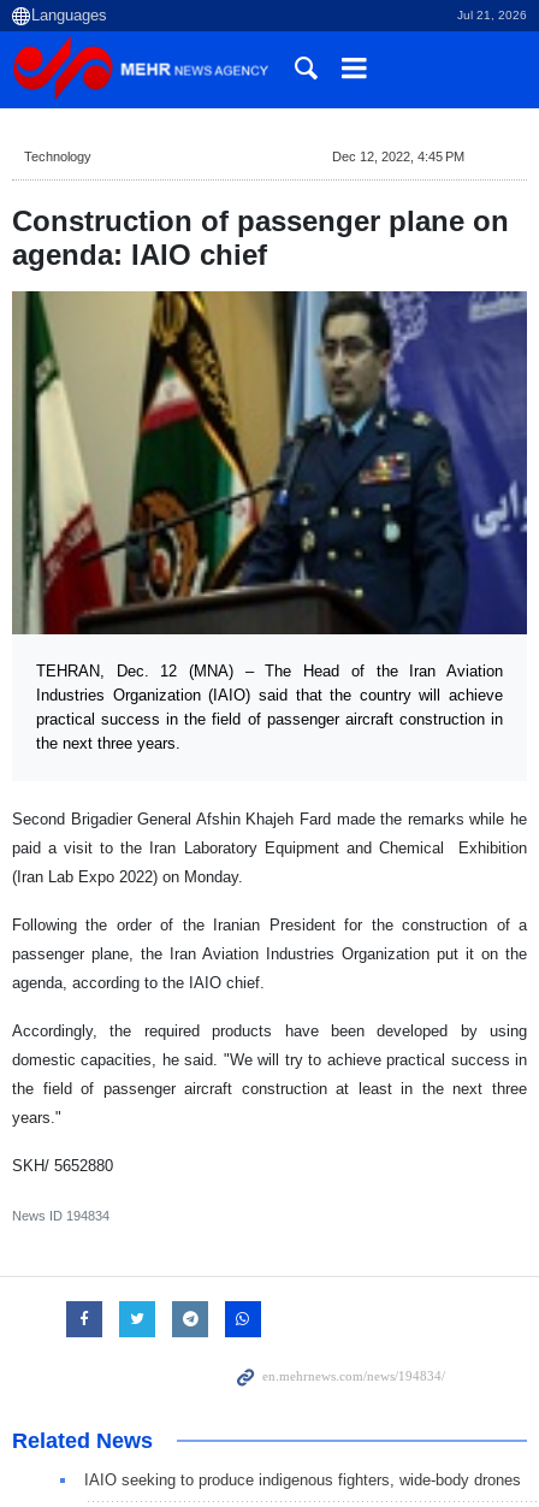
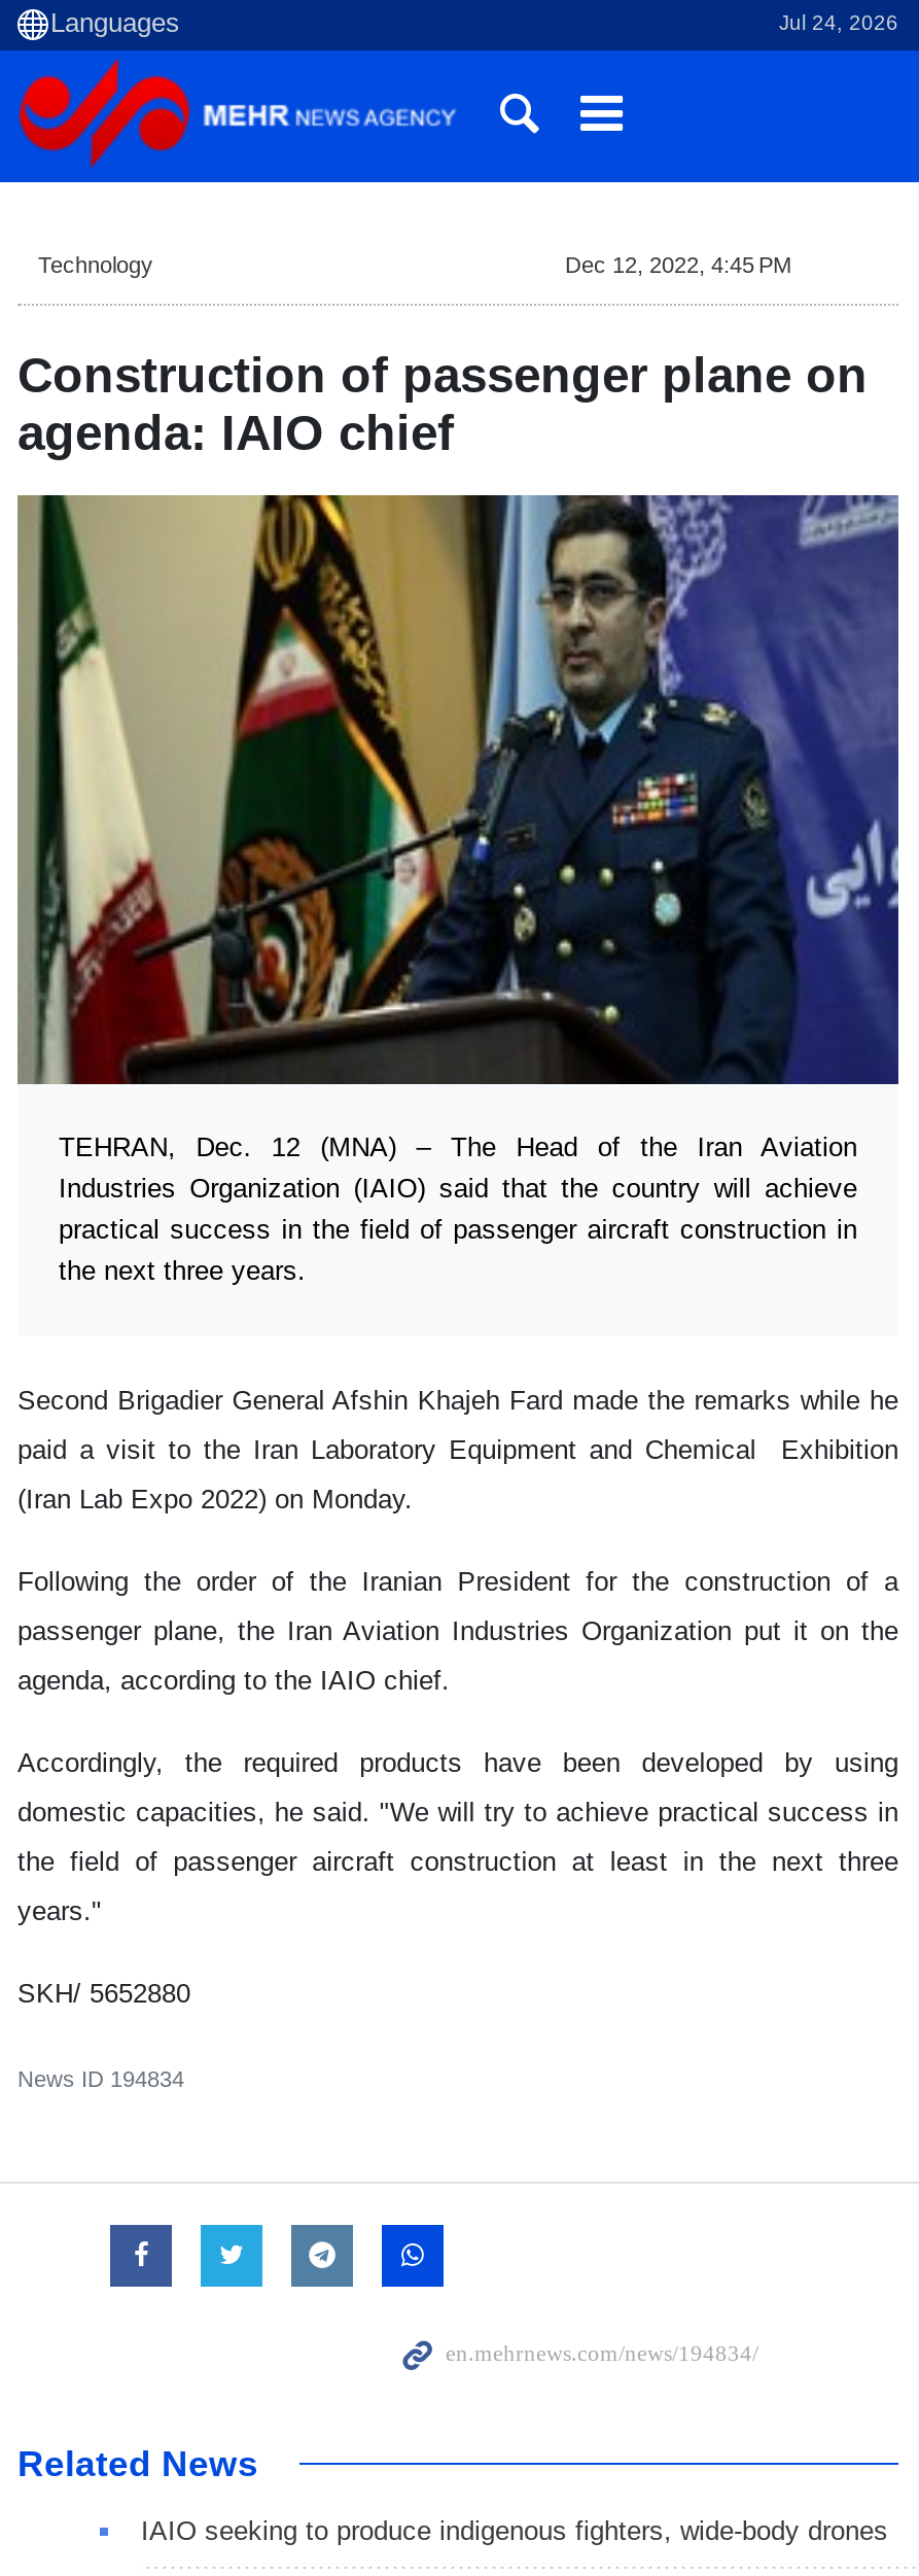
- Jul 21, 2026
+ Jul 24, 2026
